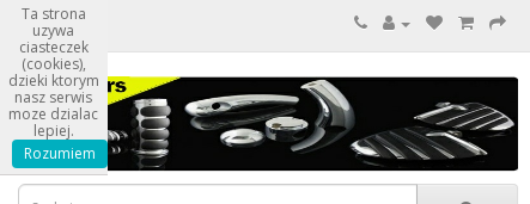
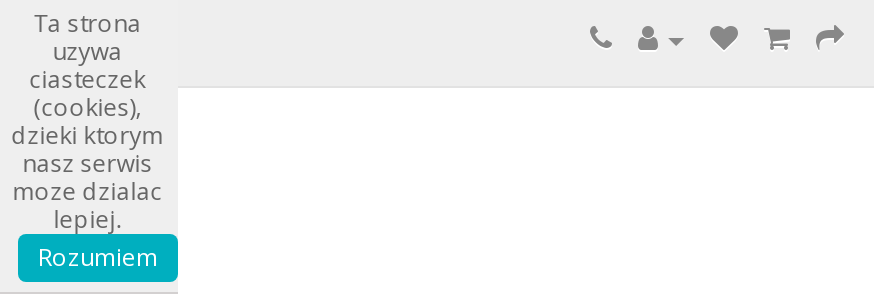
- [image]
